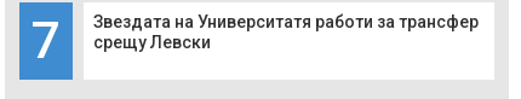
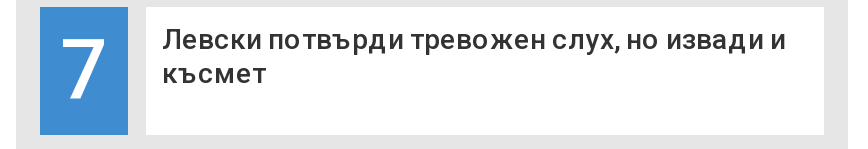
- Звездата на Университатя работи за трансфер
- срещу Левски
+ Левски потвърди тревожен слух, но извади и
+ късмет
